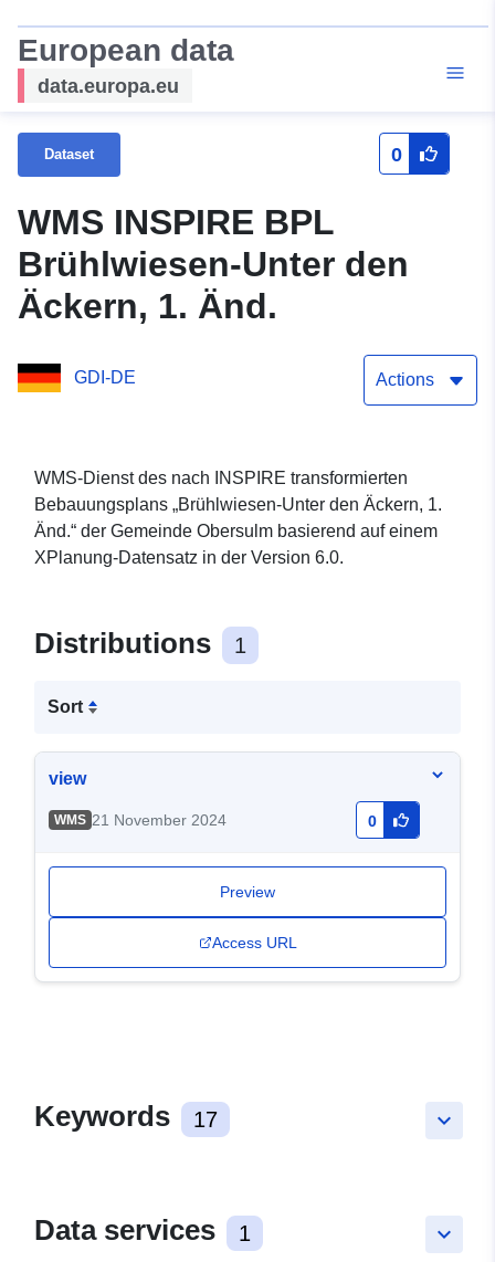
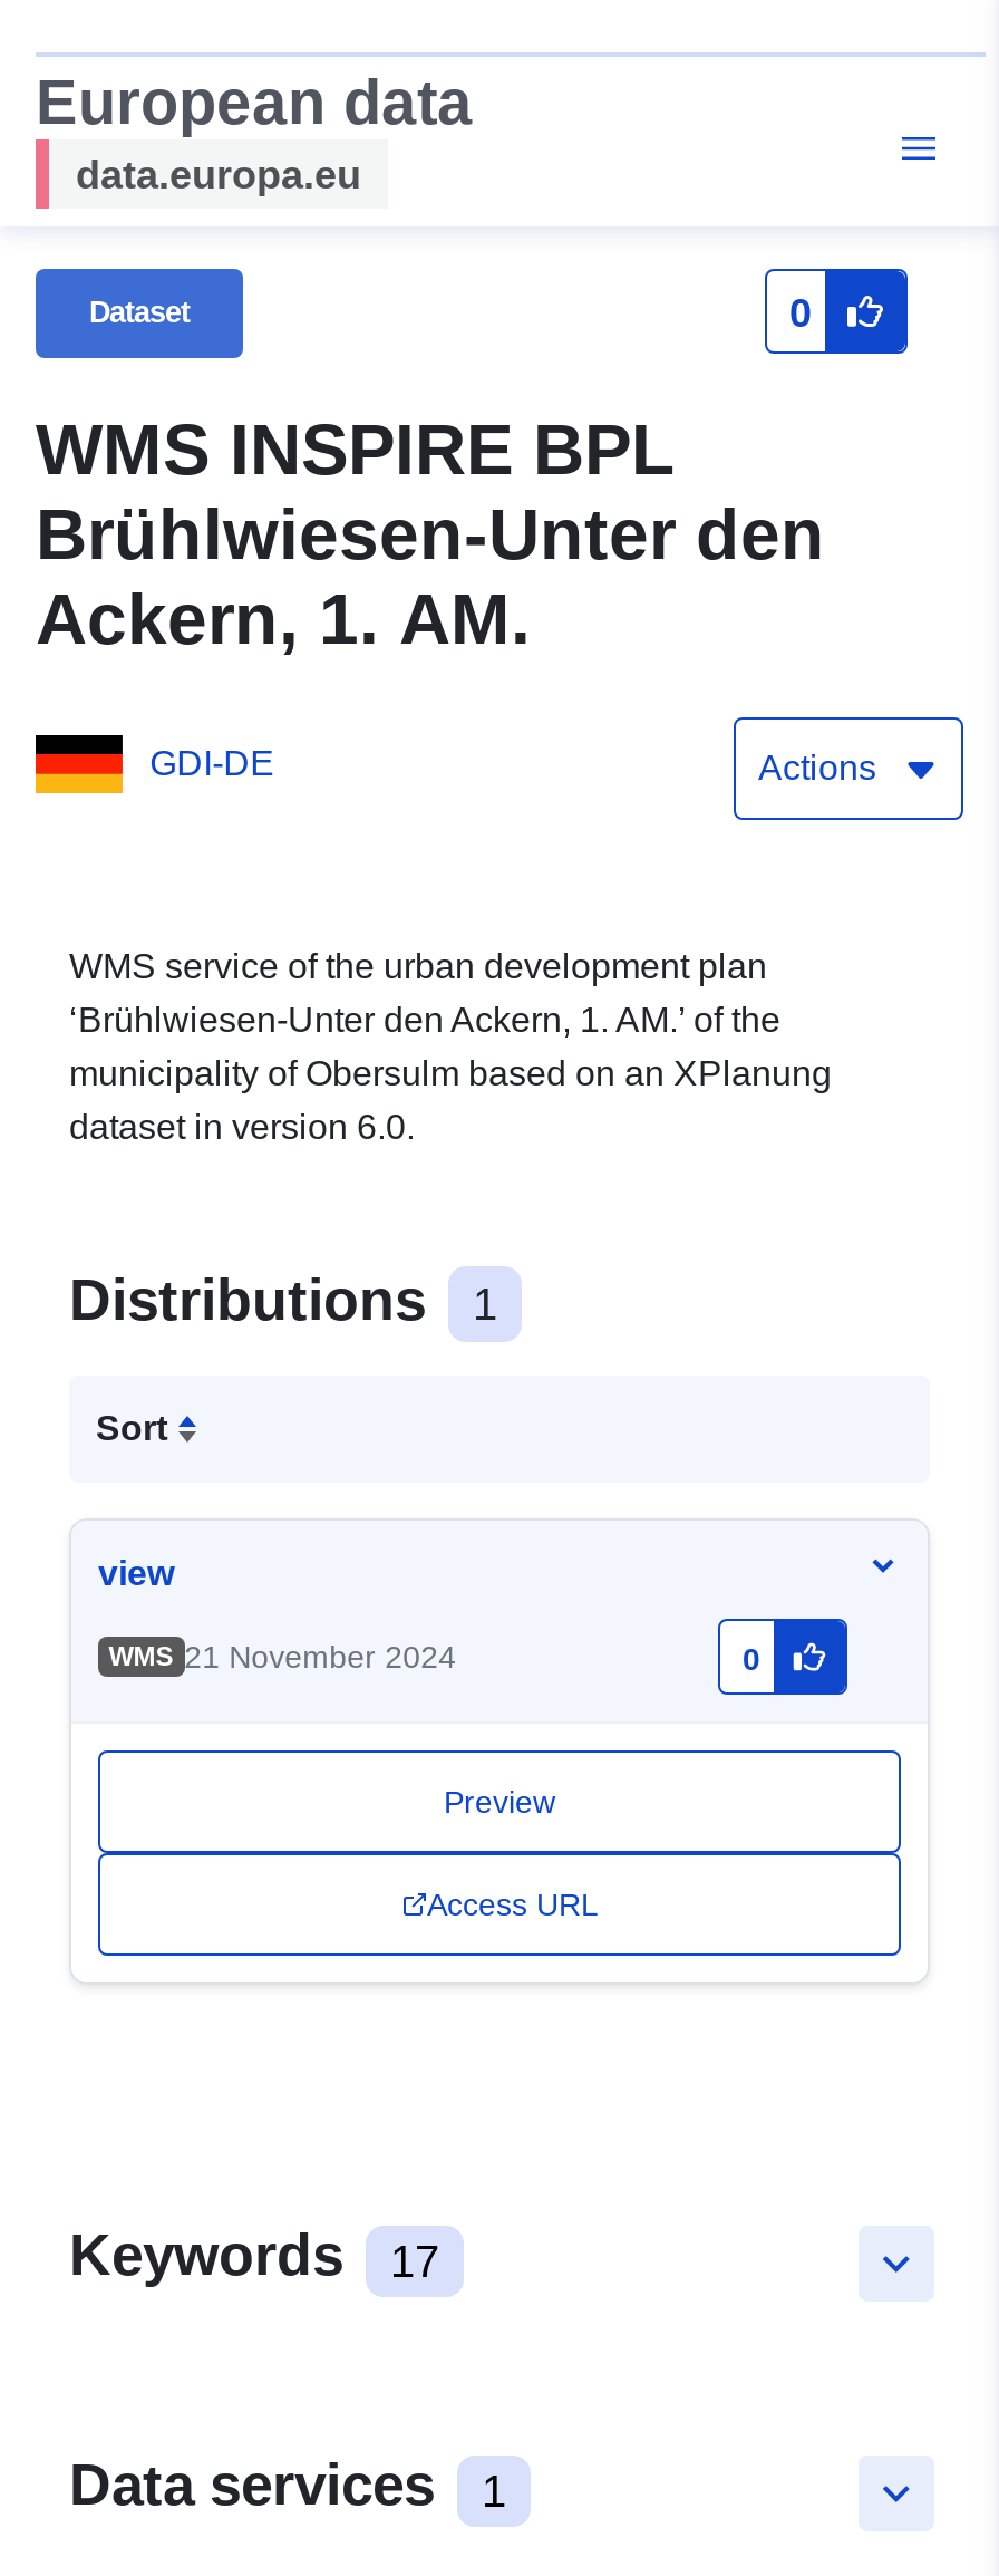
- Äckern, 1. Änd.
+ Ackern, 1. AM.

- WMS-Dienst des nach INSPIRE transformierten
- Bebauungsplans „Brühlwiesen-Unter den Äckern, 1.
- Änd.“ der Gemeinde Obersulm basierend auf einem
- XPlanung-Datensatz in der Version 6.0.
+ WMS service of the urban development plan
+ ‘Brühlwiesen-Unter den Ackern, 1. AM.’ of the
+ municipality of Obersulm based on an XPlanung
+ dataset in version 6.0.
